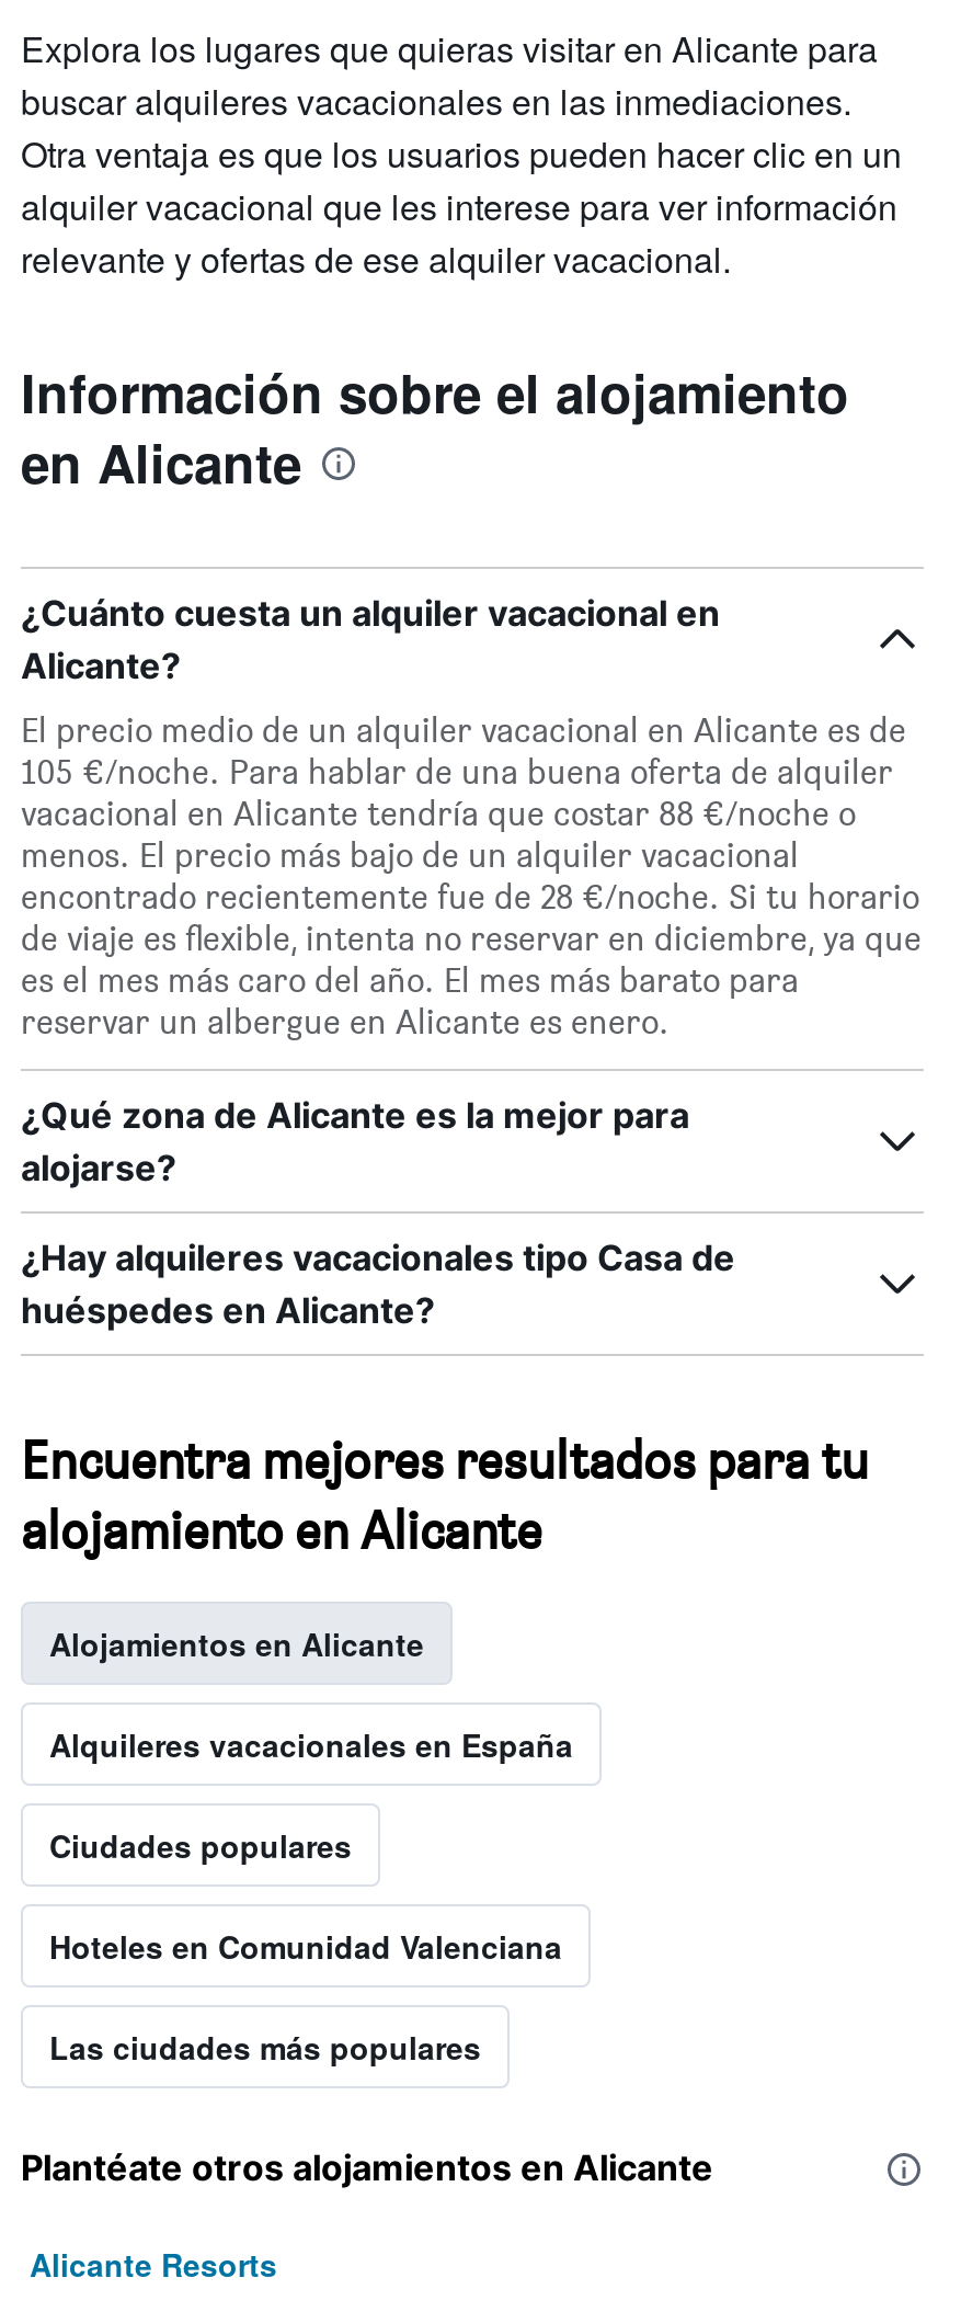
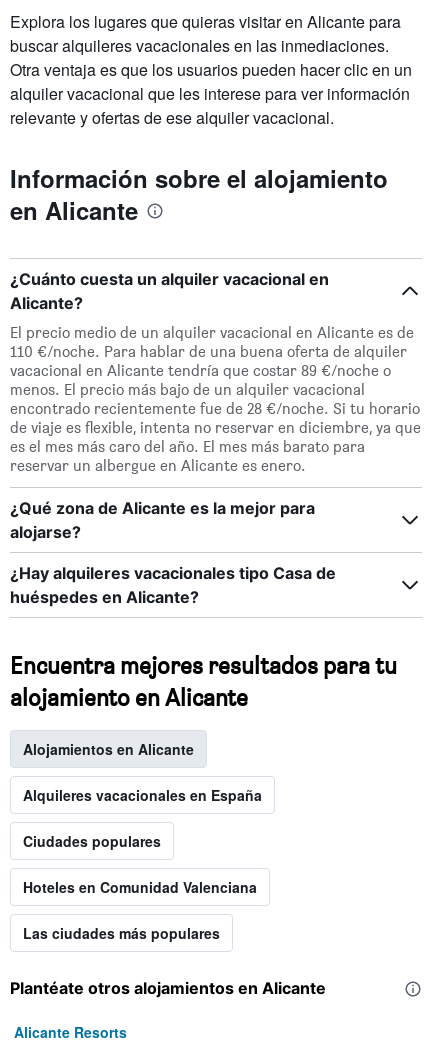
- 105 €/noche. Para hablar de una buena oferta de alquiler
+ 110 €/noche. Para hablar de una buena oferta de alquiler

- vacacional en Alicante tendría que costar 88 €/noche o
+ vacacional en Alicante tendría que costar 89 €/noche o
